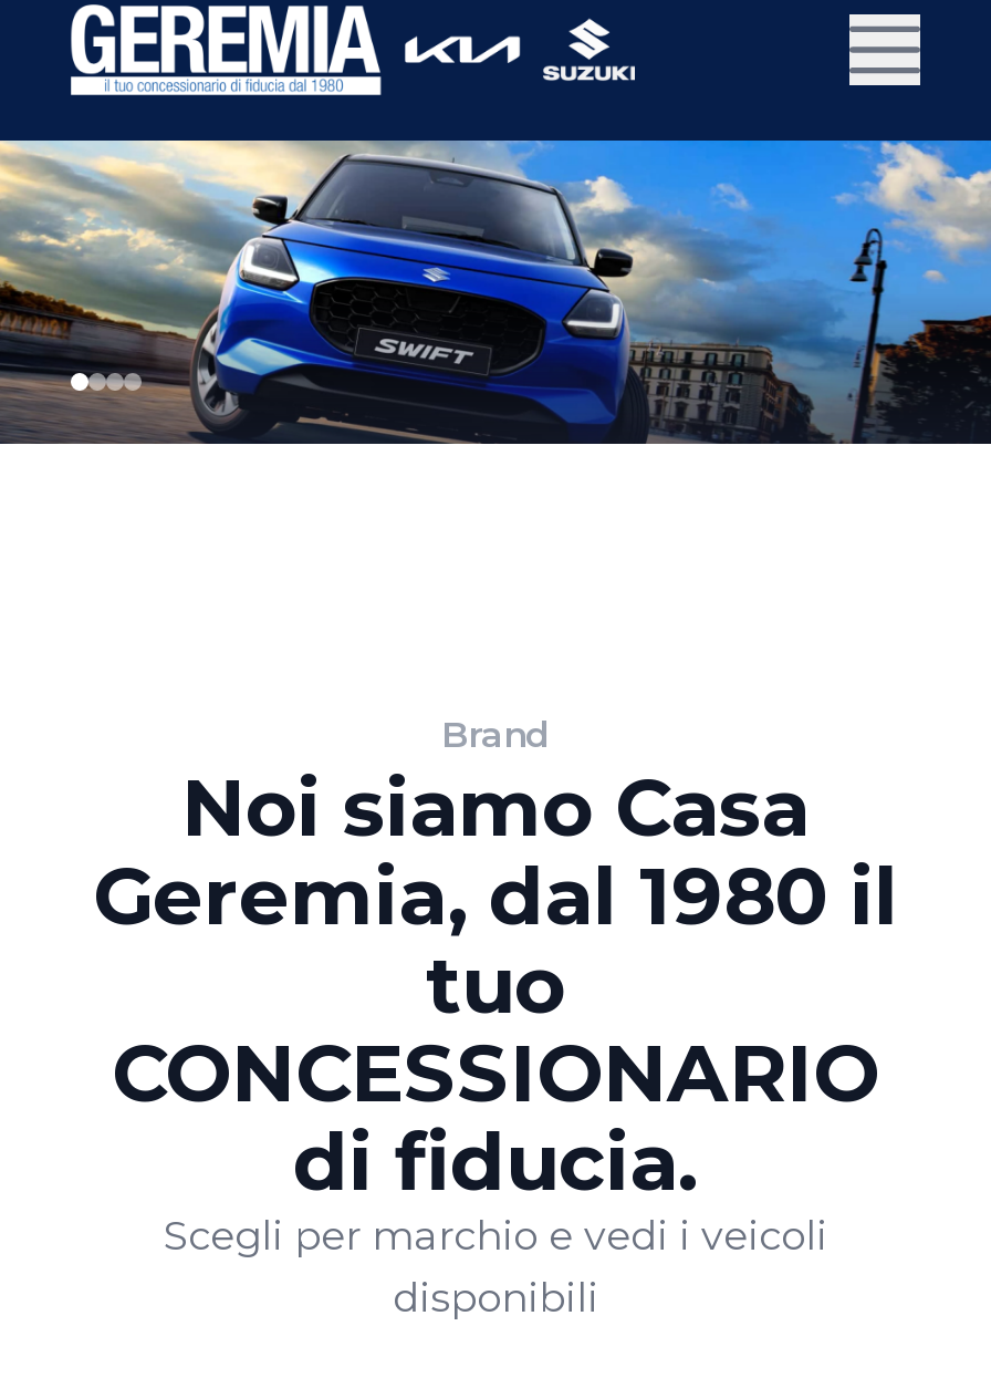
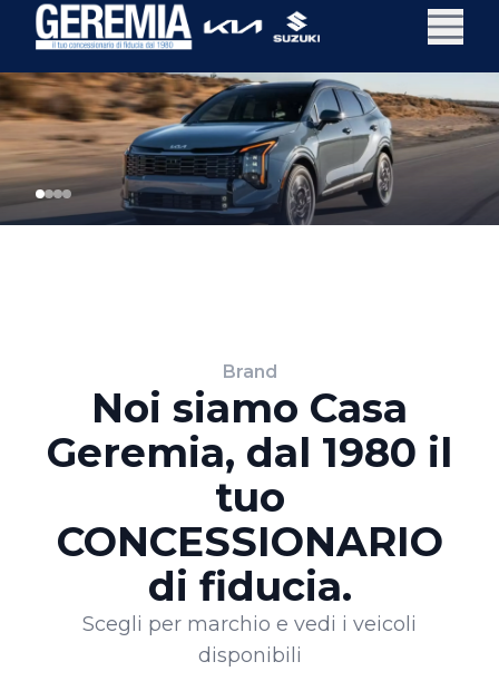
- [image]
+ [image]
